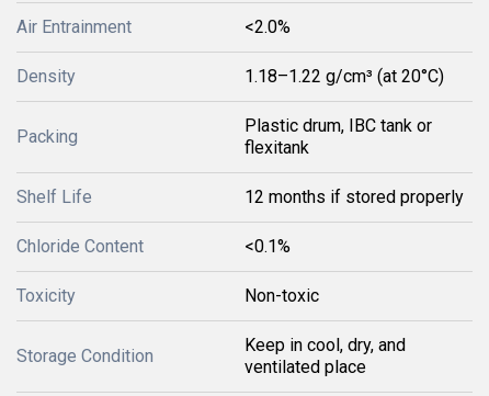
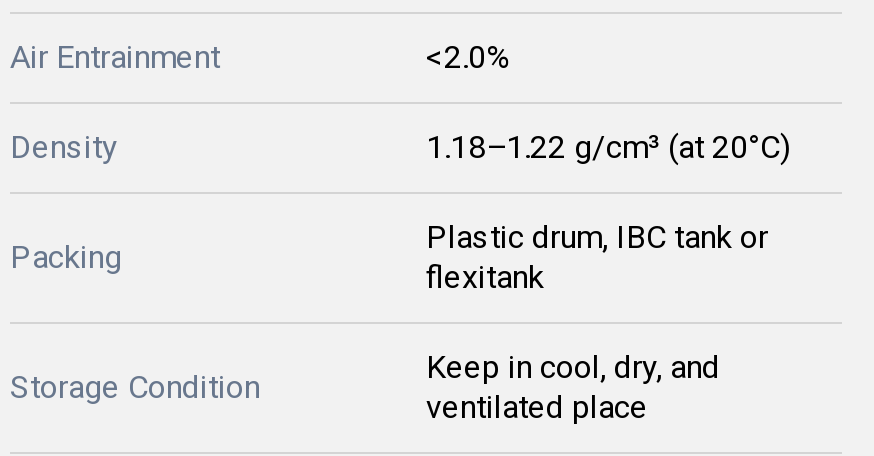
- Shelf Life
- 12 months if stored properly
- Chloride Content
- <0.1%
- Toxicity
- Non-toxic
